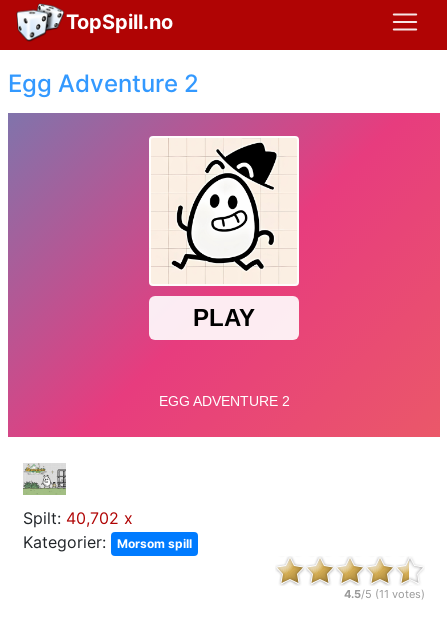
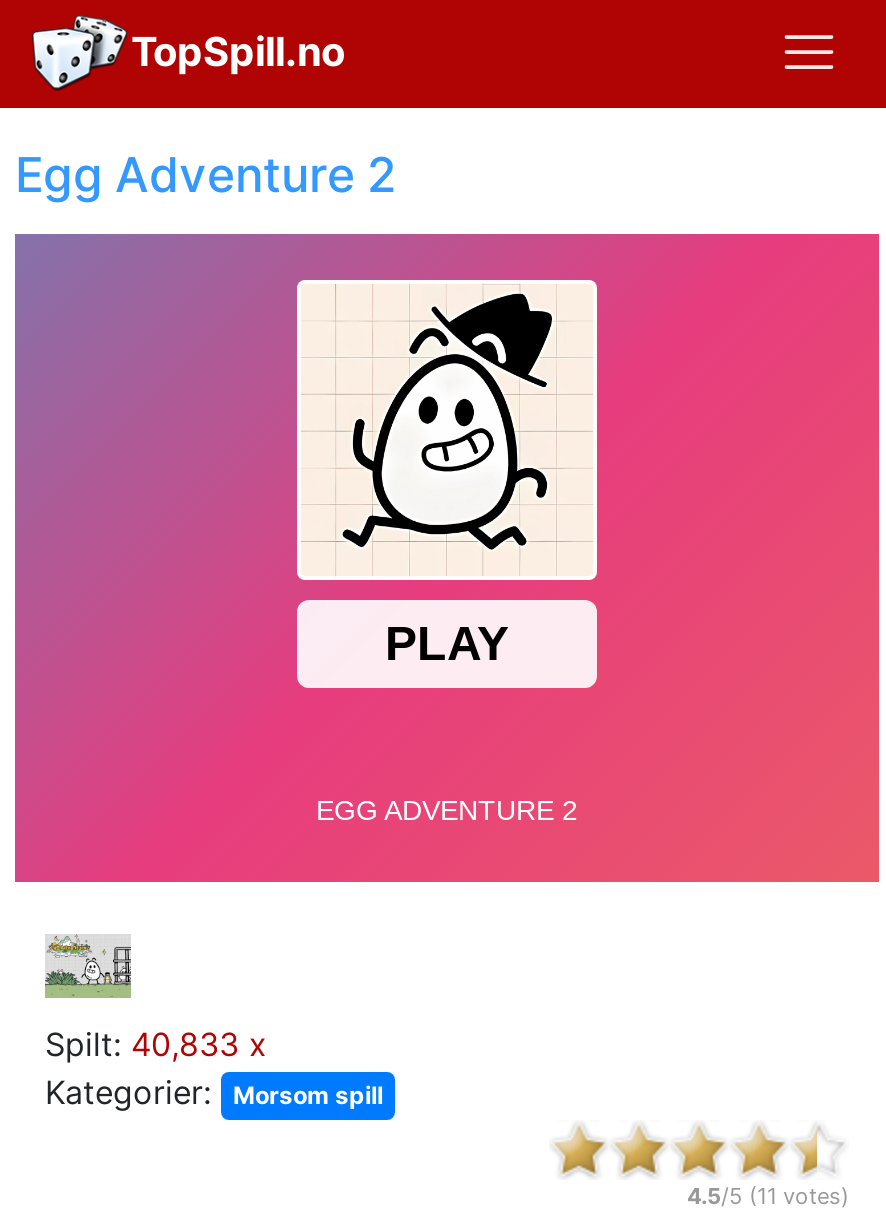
- Spilt: 40,702 x
+ Spilt: 40,833 x
